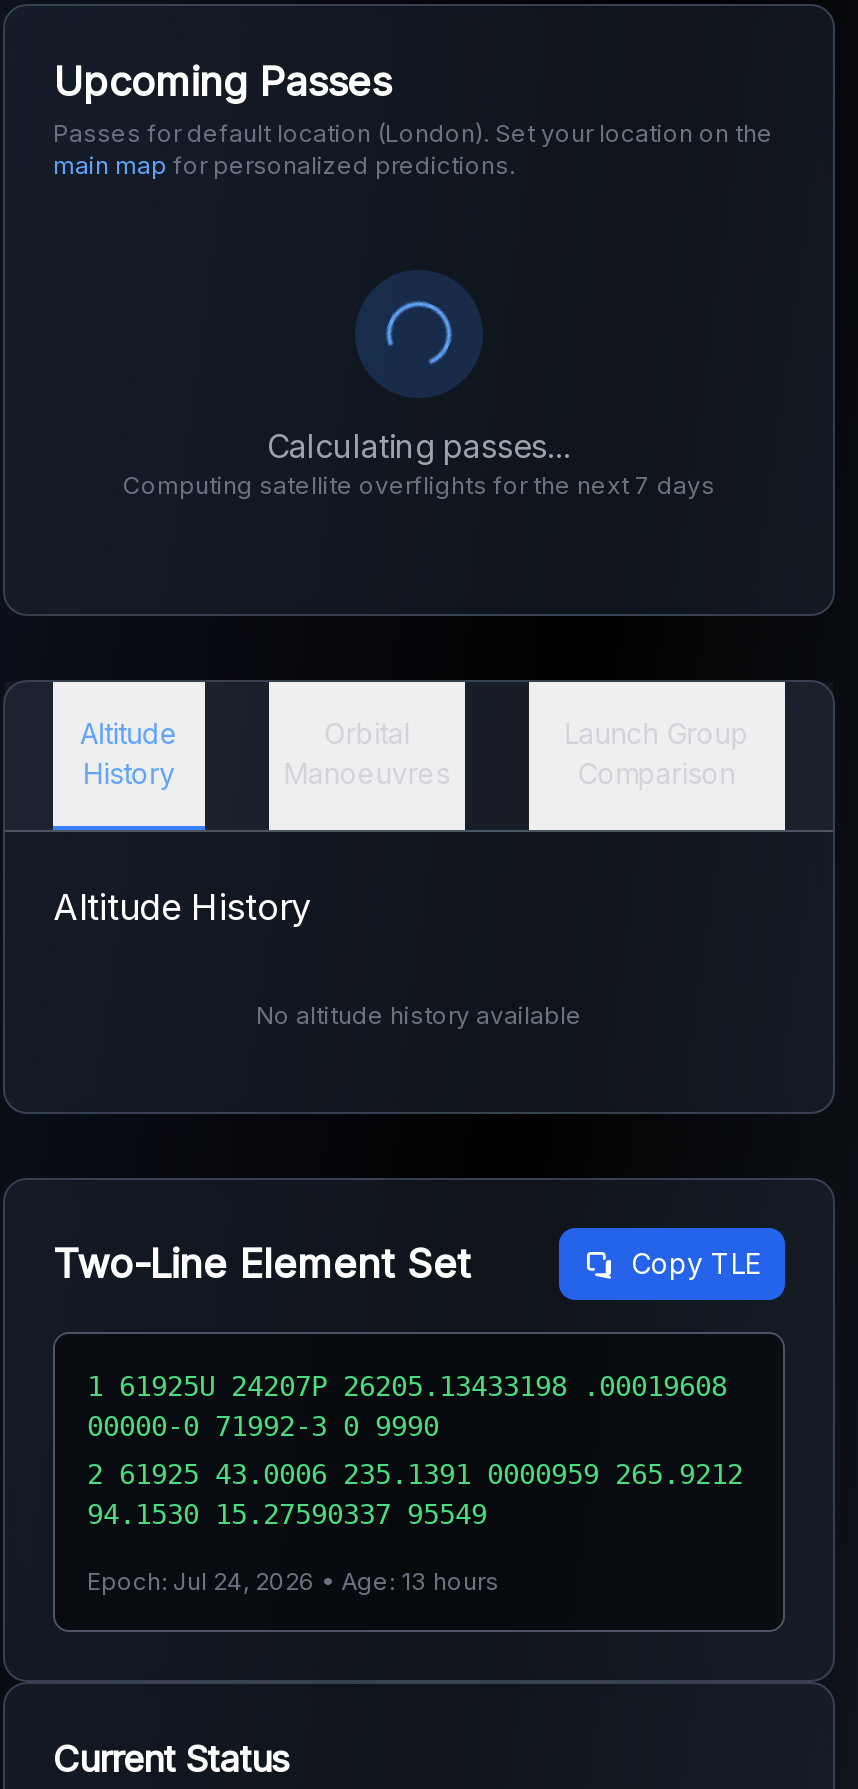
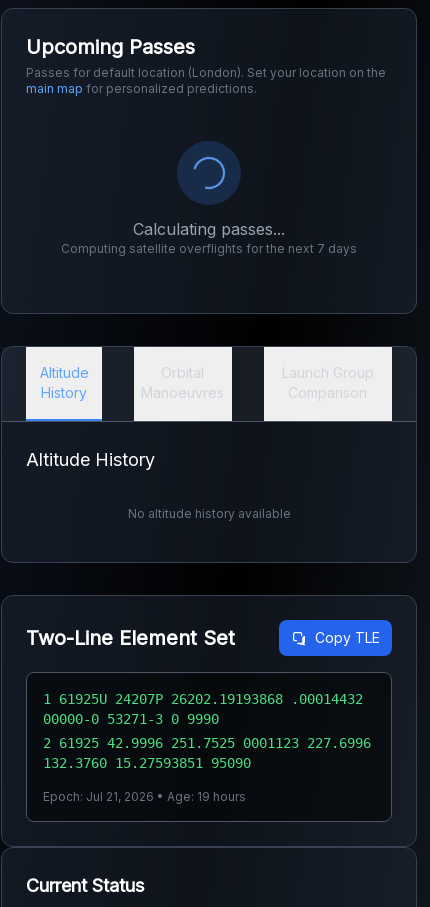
- 1 61925U 24207P 26205.13433198 .00019608
+ 1 61925U 24207P 26202.19193868 .00014432

- 00000-0 71992-3 0 9990
+ 00000-0 53271-3 0 9990

- 2 61925 43.0006 235.1391 0000959 265.9212
+ 2 61925 42.9996 251.7525 0001123 227.6996

- 94.1530 15.27590337 95549
+ 132.3760 15.27593851 95090

- Epoch: Jul 24, 2026 • Age: 13 hours
+ Epoch: Jul 21, 2026 • Age: 19 hours
